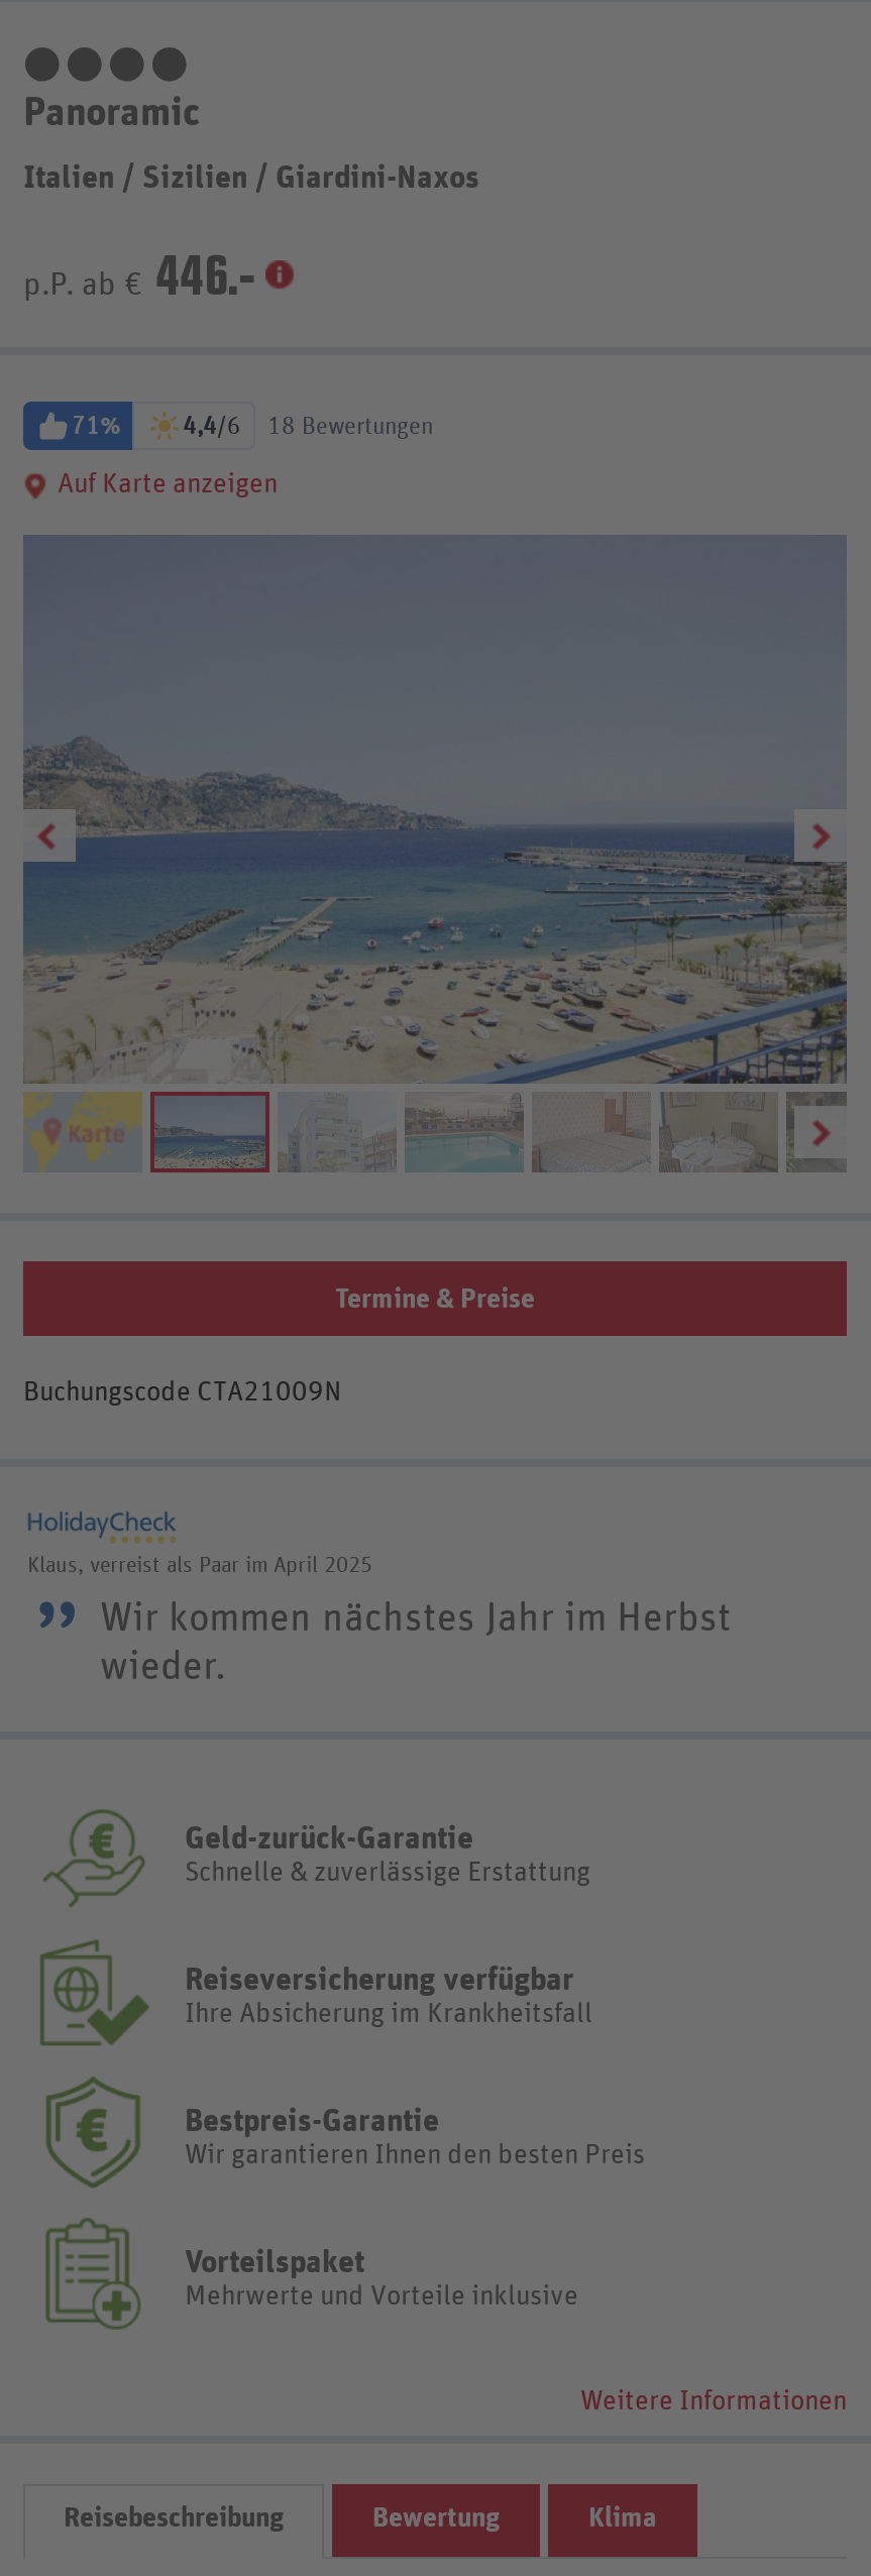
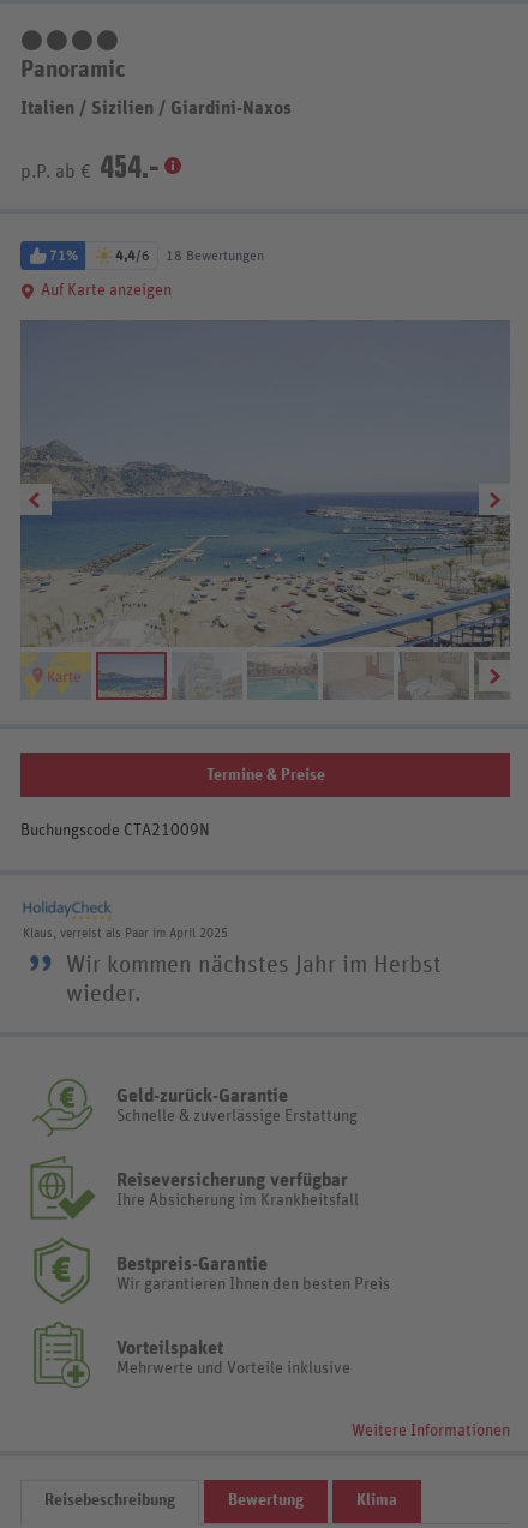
- p.P. ab € 446.-
+ p.P. ab € 454.-
